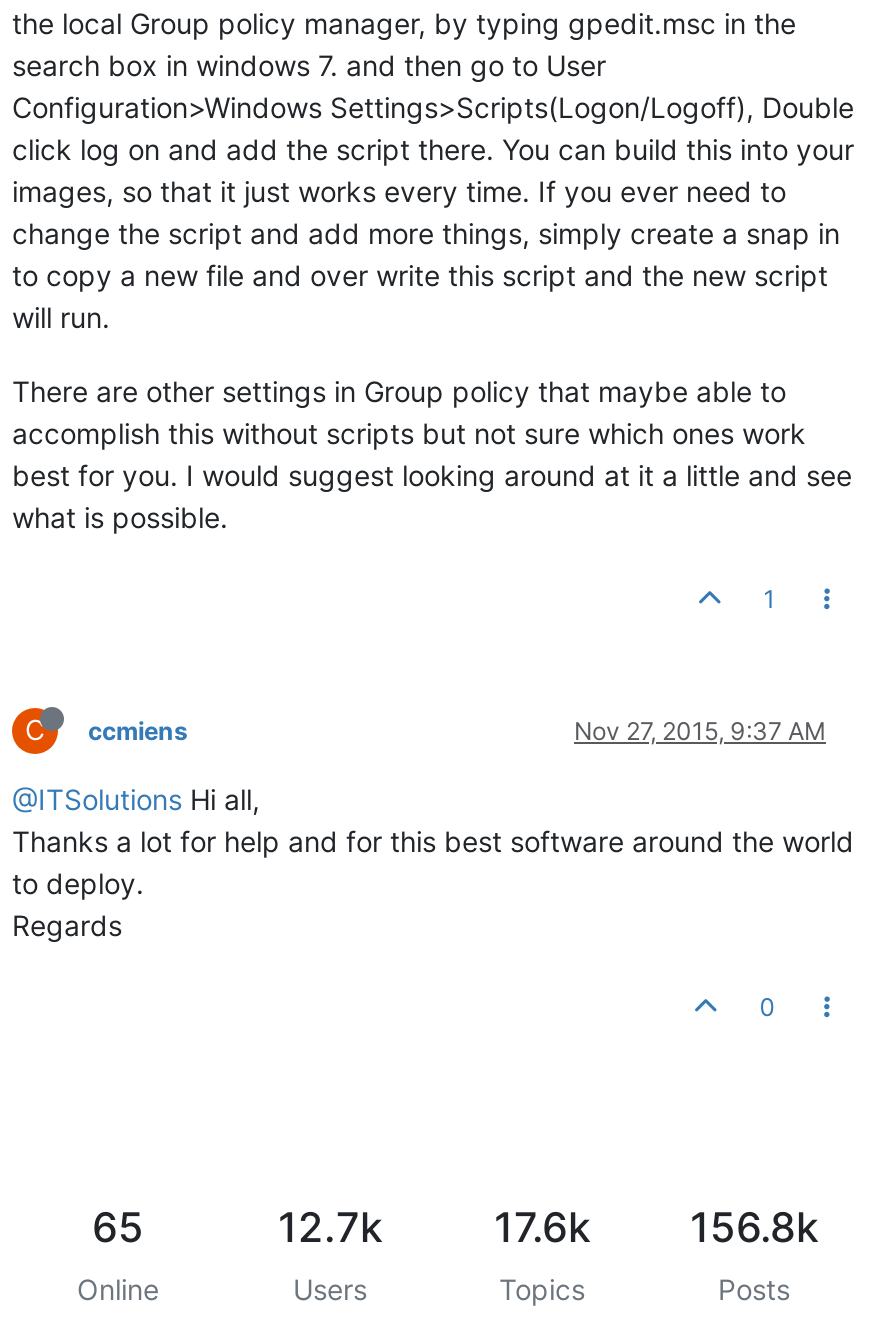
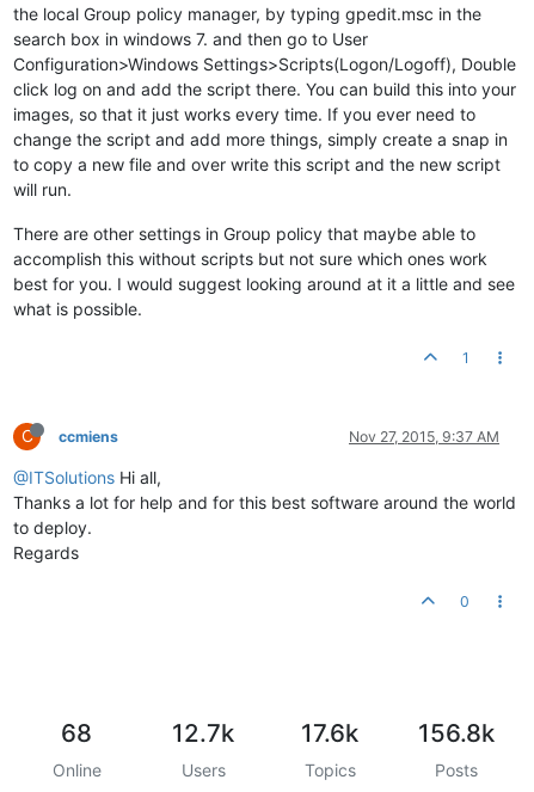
- 65
+ 68
